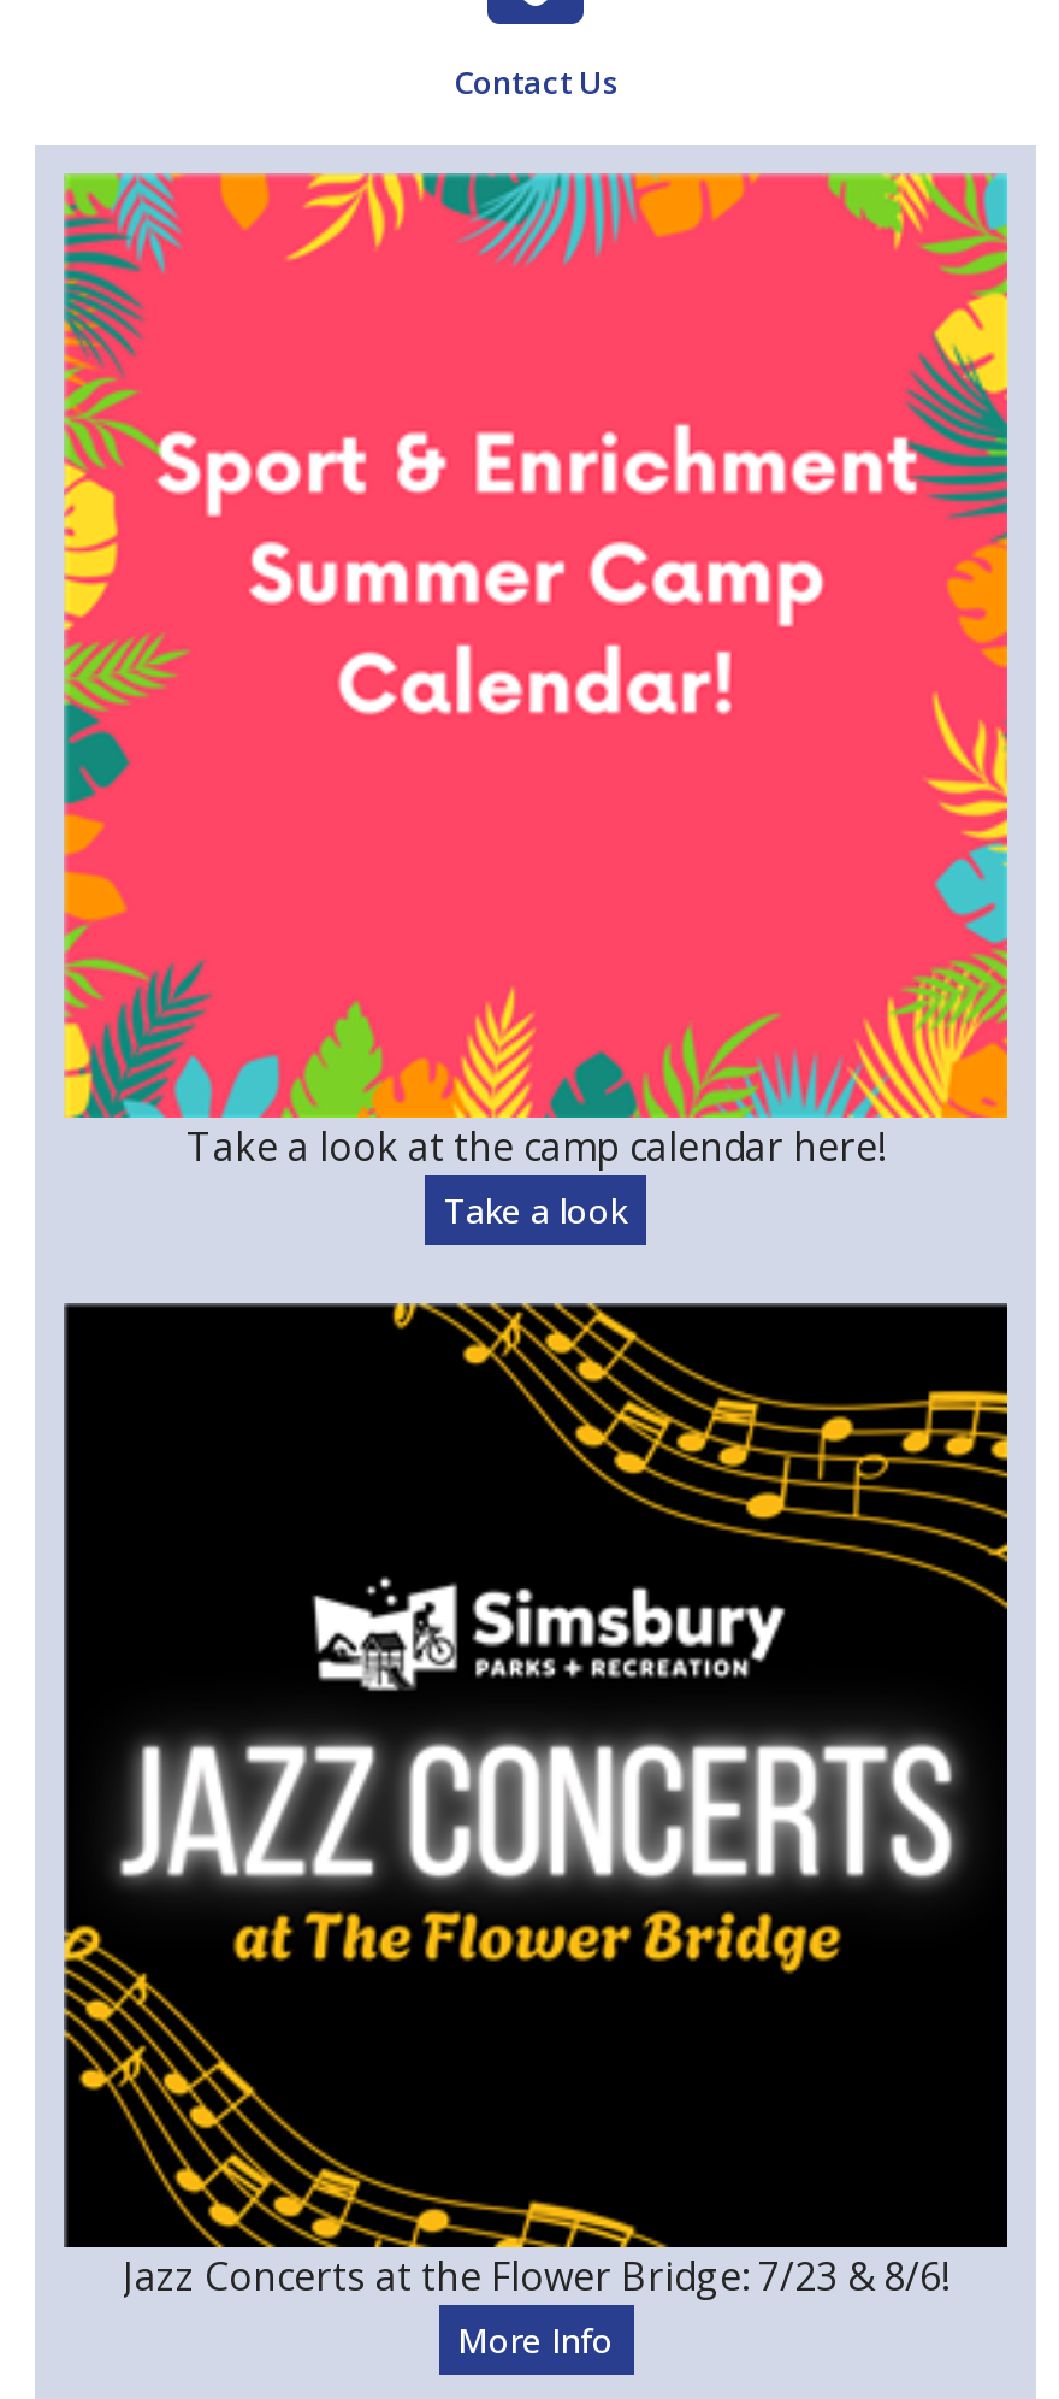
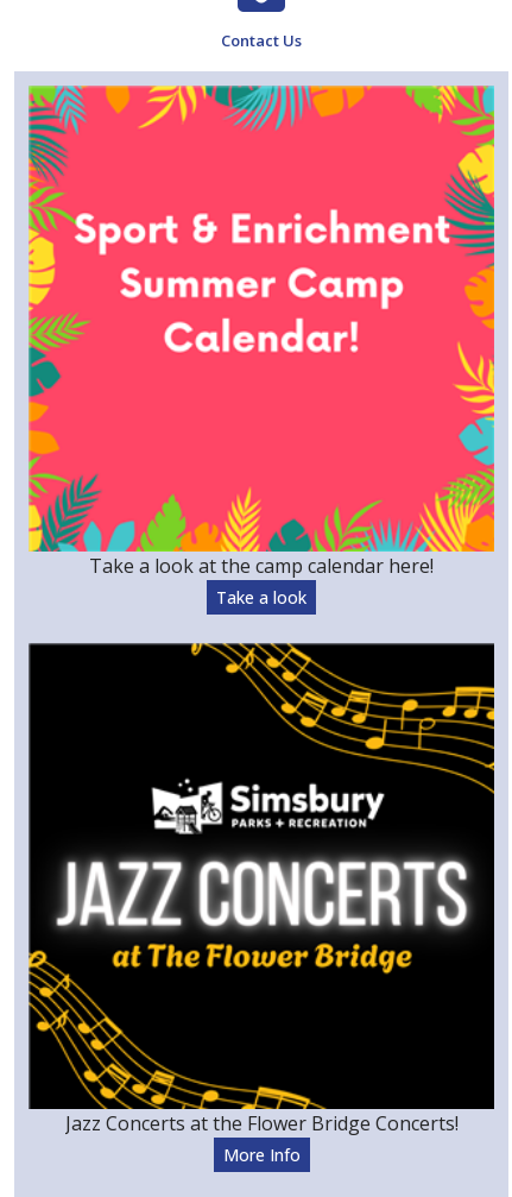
- Jazz Concerts at the Flower Bridge: 7/23 & 8/6!
+ Jazz Concerts at the Flower Bridge Concerts!
